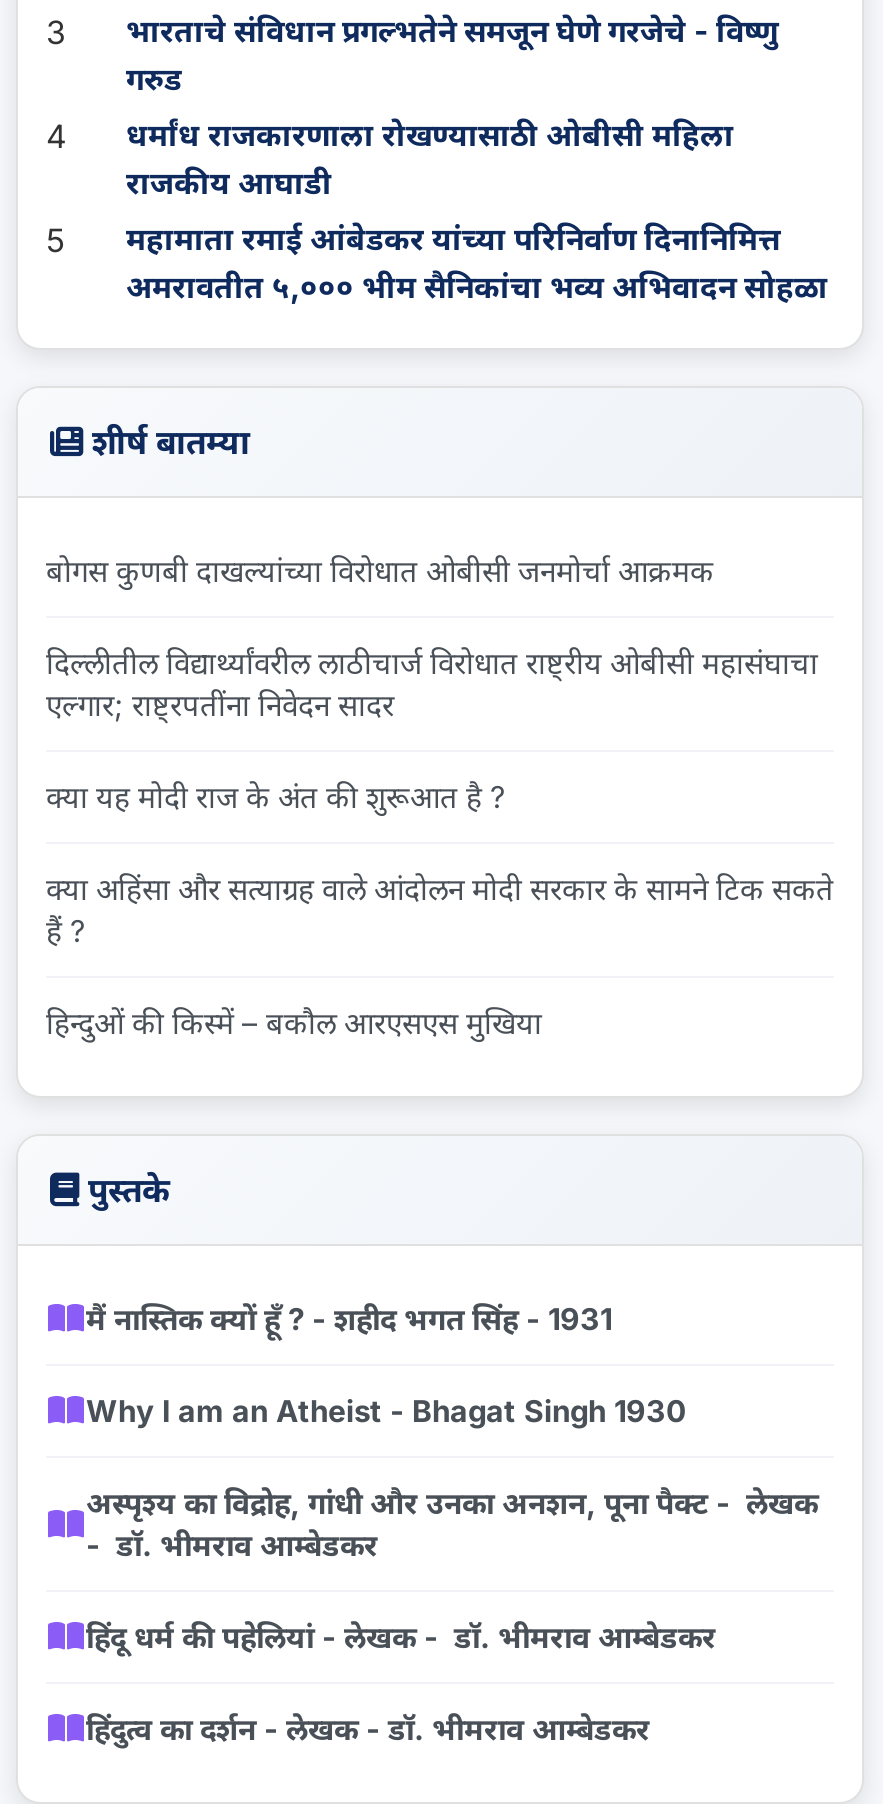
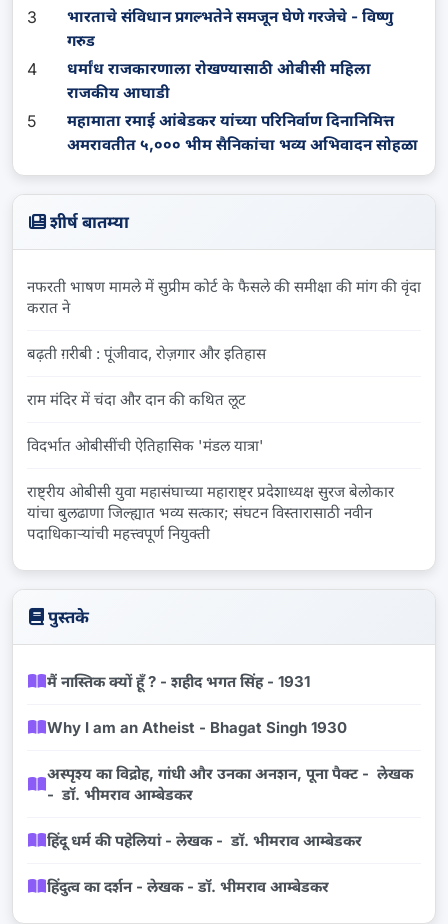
- बोगस कुणबी दाखल्यांच्या विरोधात ओबीसी जनमोर्चा आक्रमक
+ नफरती भाषण मामले में सुप्रीम कोर्ट के फैसले की समीक्षा की मांग की वृंदा
+ करात ने

- दिल्लीतील विद्यार्थ्यांवरील लाठीचार्ज विरोधात राष्ट्रीय ओबीसी महासंघाचा
- एल्गार; राष्ट्रपतींना निवेदन सादर
+ बढ़ती ग़रीबी : पूंजीवाद, रोज़गार और इतिहास

- क्या यह मोदी राज के अंत की शुरूआत है ?
+ राम मंदिर में चंदा और दान की कथित लूट

- क्या अहिंसा और सत्याग्रह वाले आंदोलन मोदी सरकार के सामने टिक सकते
- हैं ?
+ विदर्भात ओबीसींची ऐतिहासिक 'मंडल यात्रा'

- हिन्दुओं की किस्में – बकौल आरएसएस मुखिया
+ राष्ट्रीय ओबीसी युवा महासंघाच्या महाराष्ट्र प्रदेशाध्यक्ष सुरज बेलोकार
+ यांचा बुलढाणा जिल्ह्यात भव्य सत्कार; संघटन विस्तारासाठी नवीन
+ पदाधिकाऱ्यांची महत्त्वपूर्ण नियुक्ती
